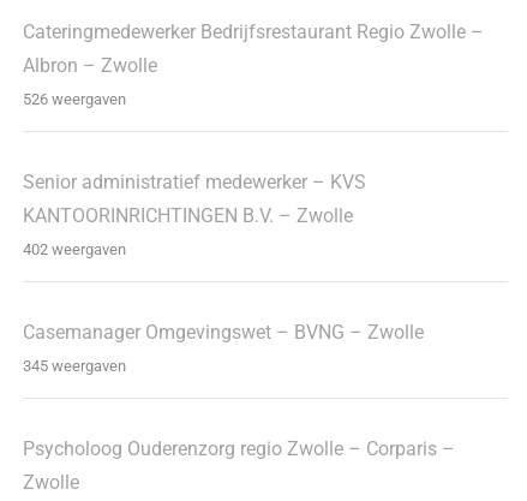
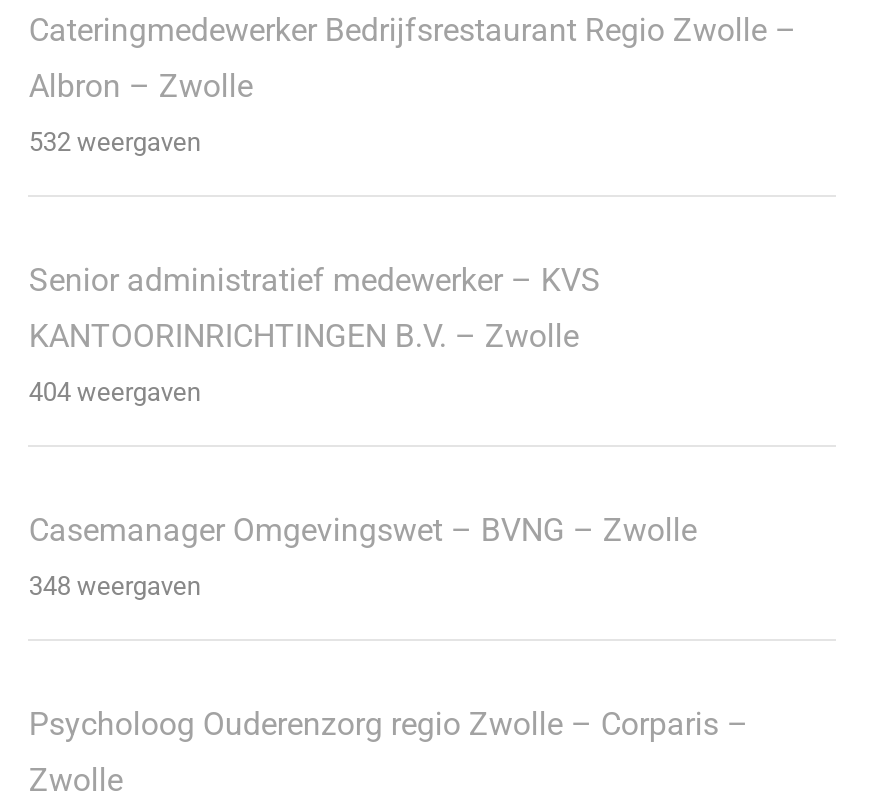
- 526 weergaven
+ 532 weergaven

- 402 weergaven
+ 404 weergaven

- 345 weergaven
+ 348 weergaven
